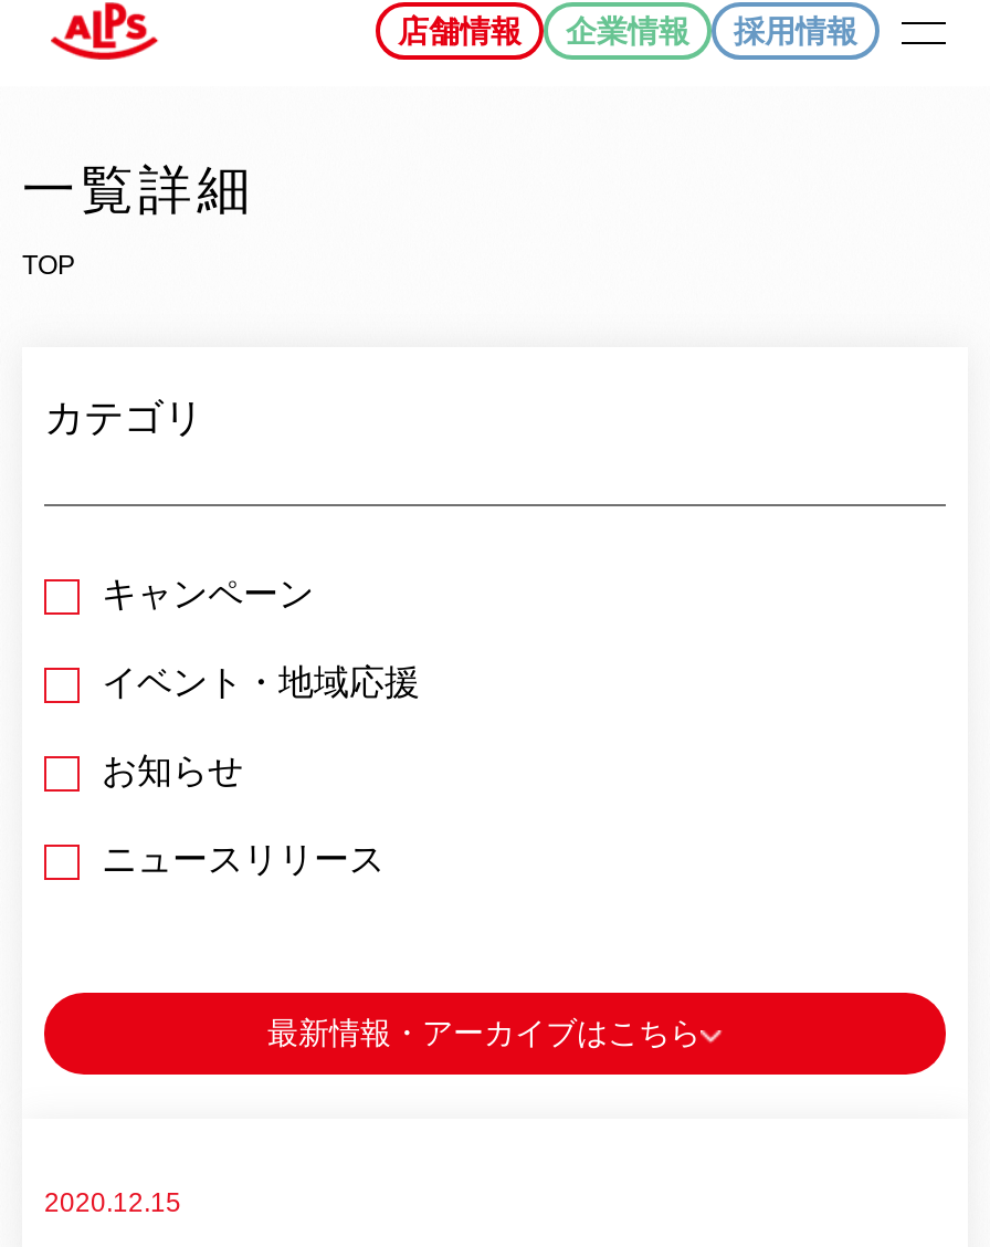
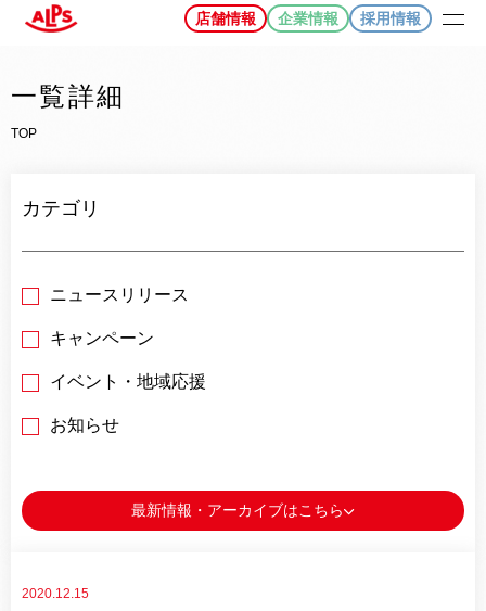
moved down: キャンペーン | イベント・地域応援 | お知らせ

moved up: ニュースリリース
